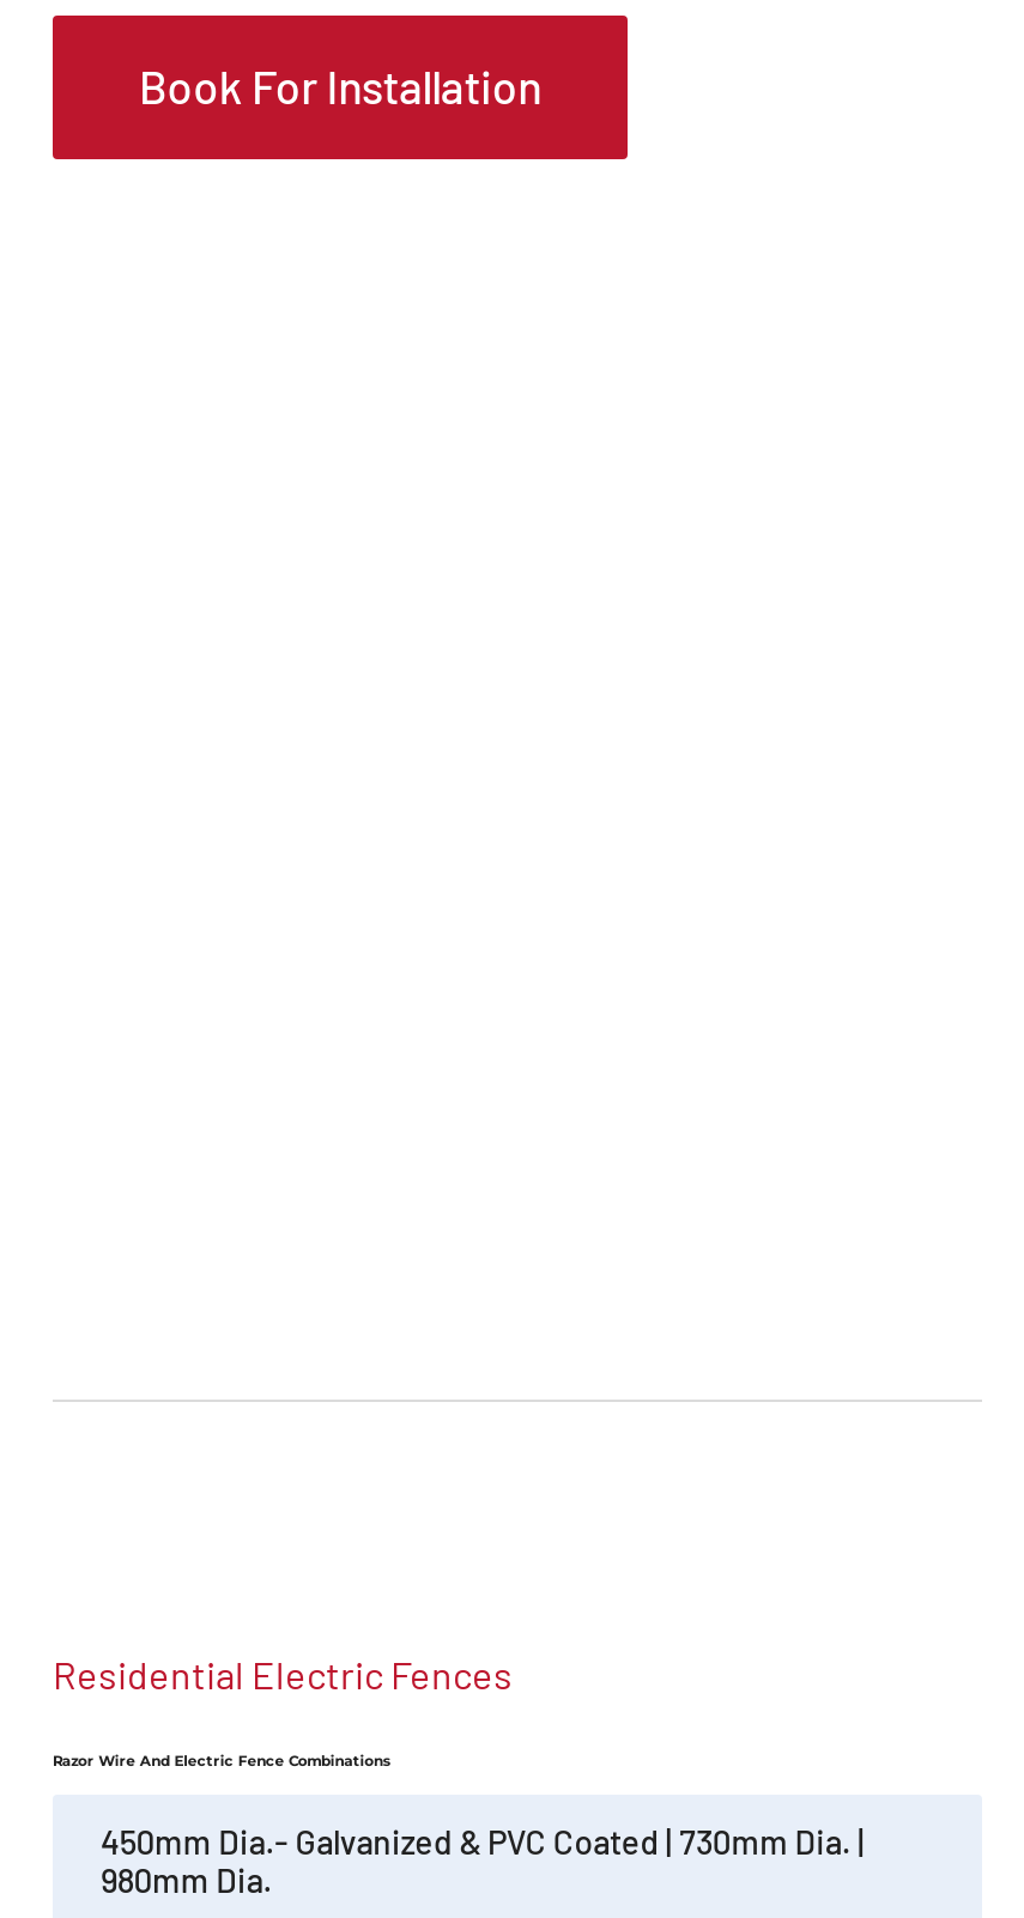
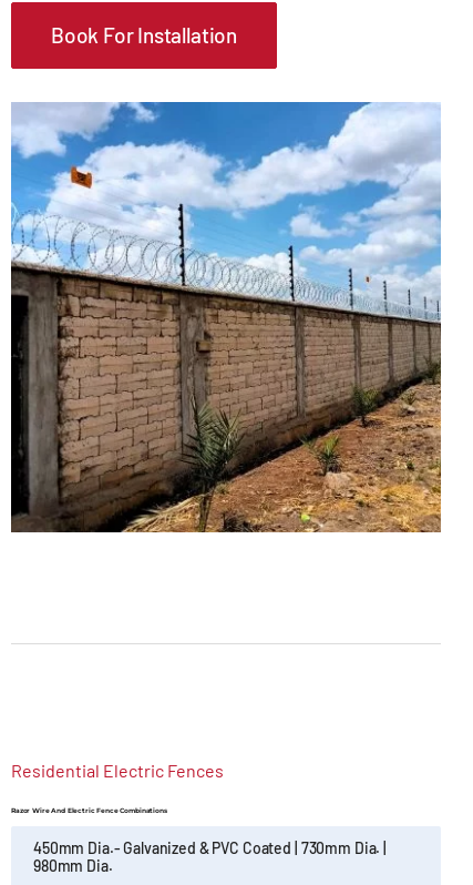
+ [image]
